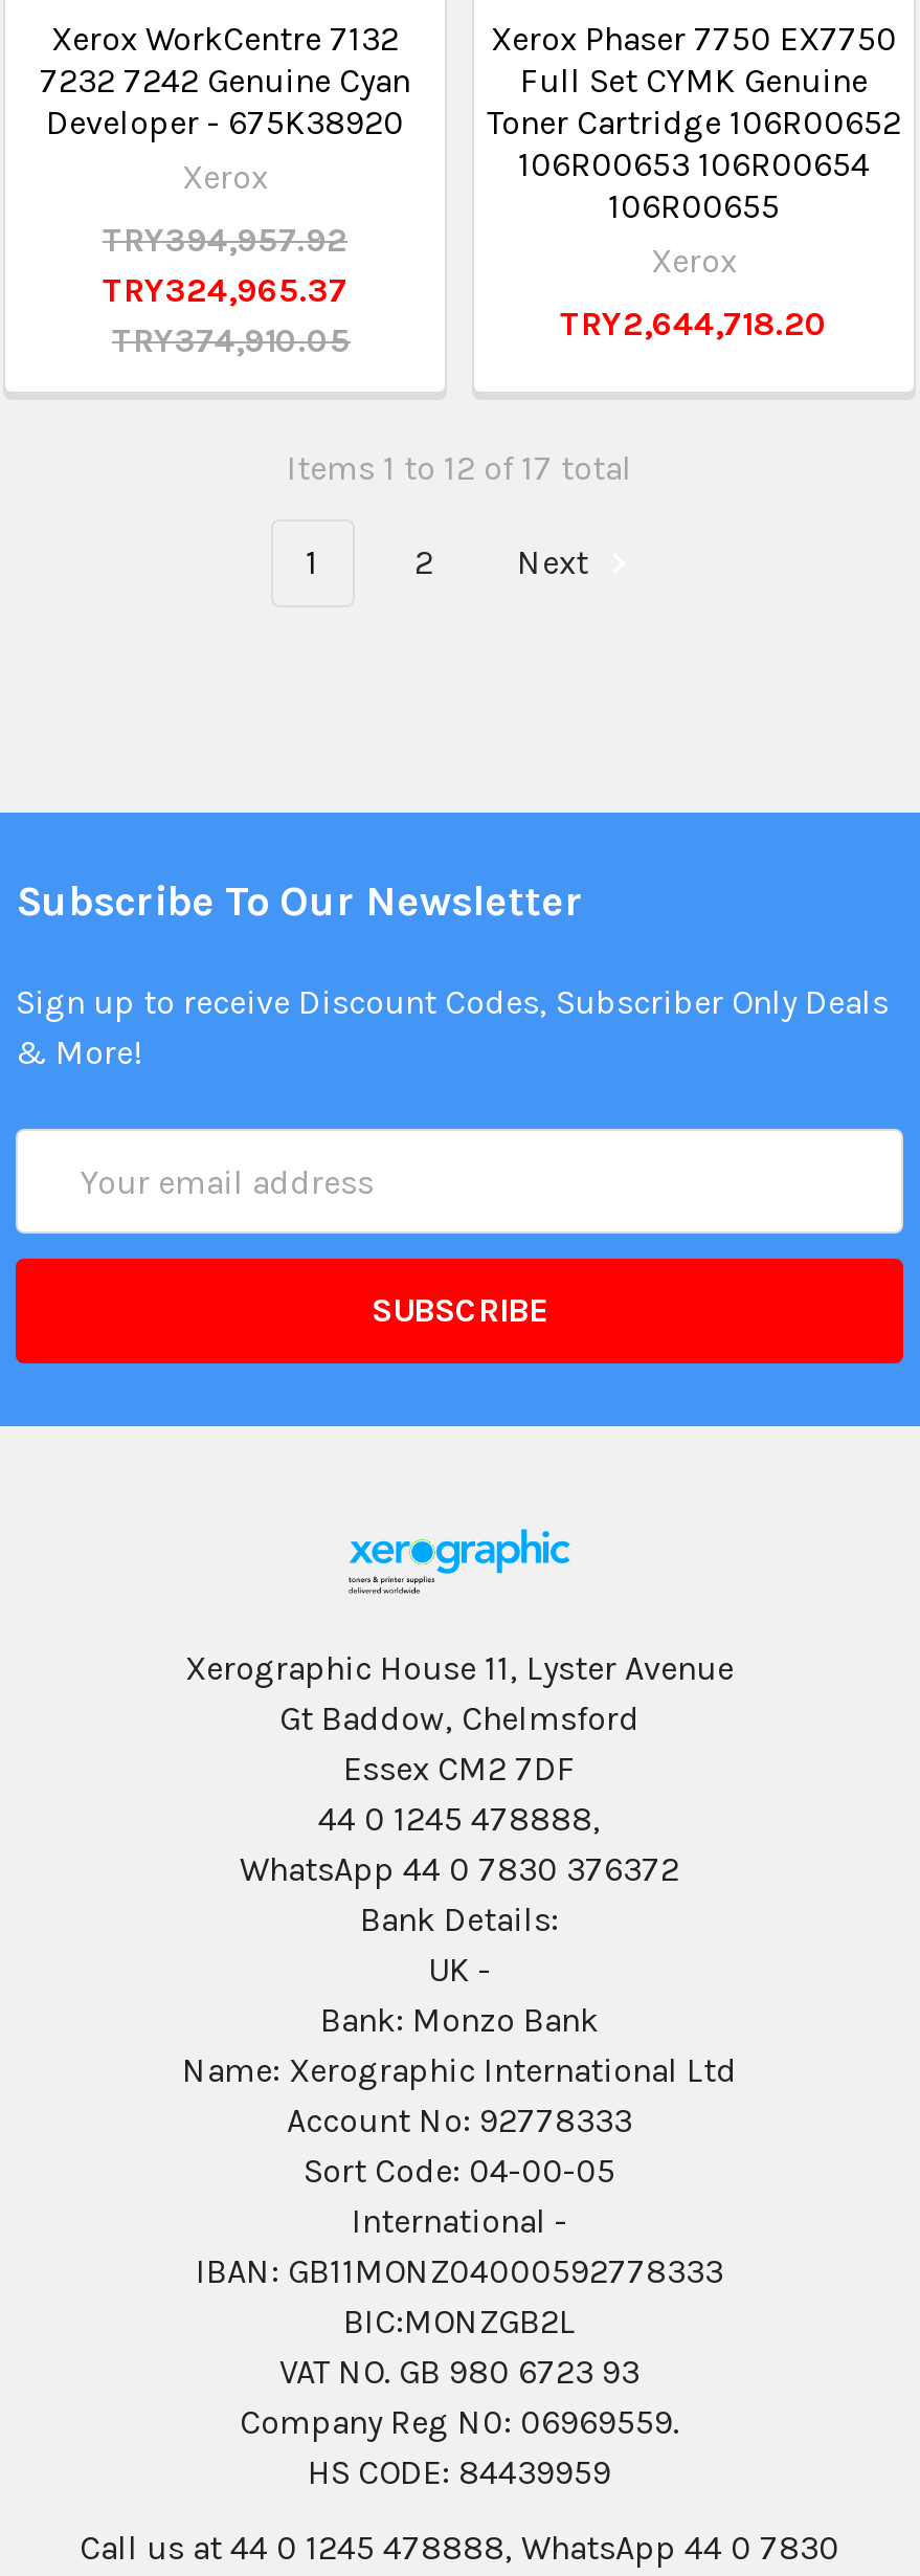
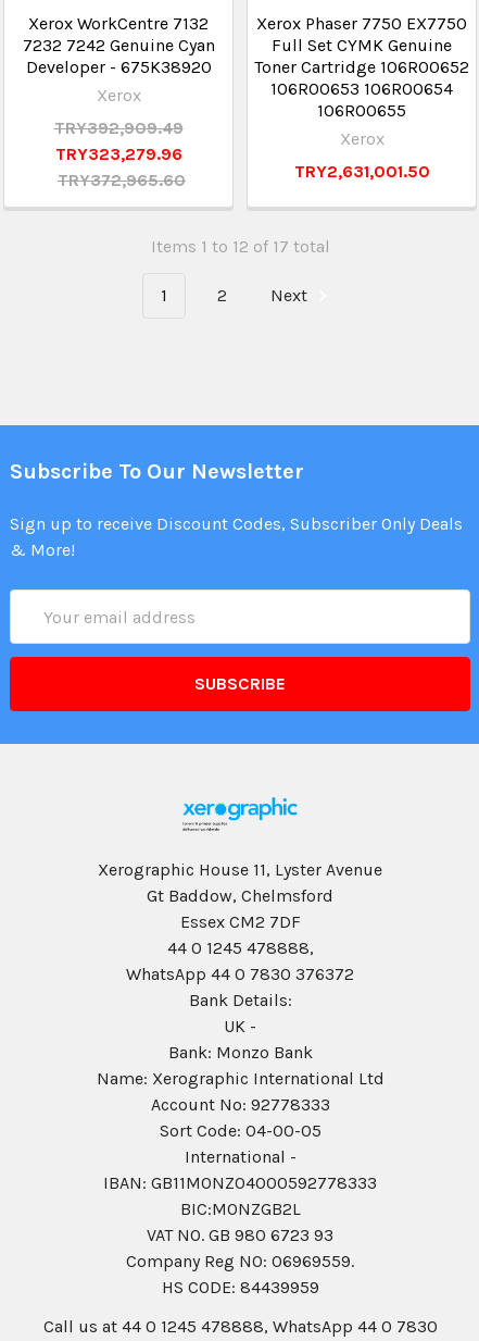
- TRY394,957.92
- TRY324,965.37
- TRY374,910.05
+ TRY392,909.49
+ TRY323,279.96
+ TRY372,965.60

- TRY2,644,718.20
+ TRY2,631,001.50
